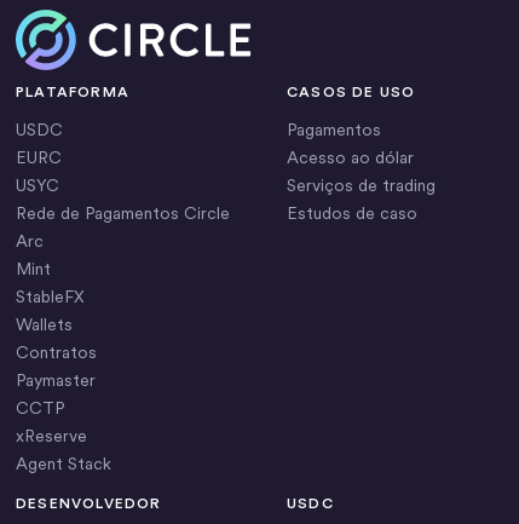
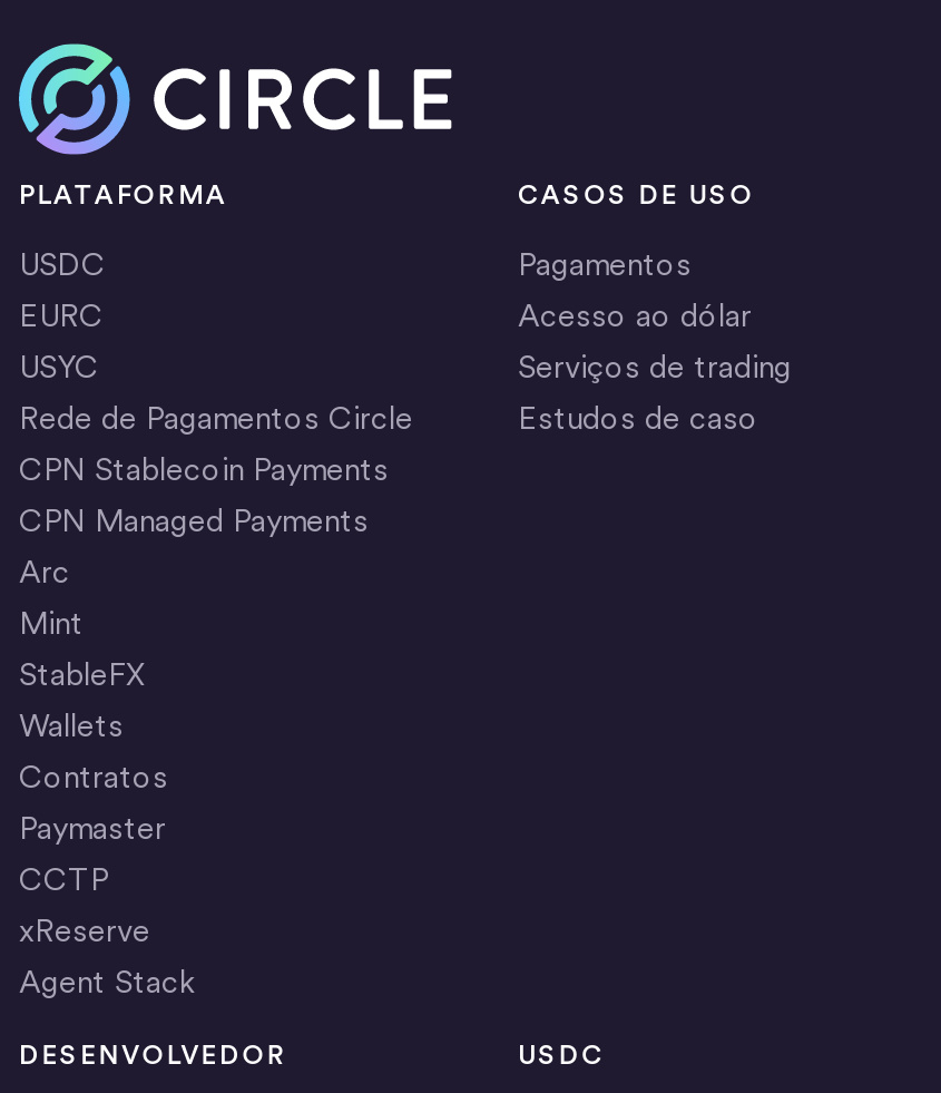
+ CPN Stablecoin Payments
+ CPN Managed Payments
